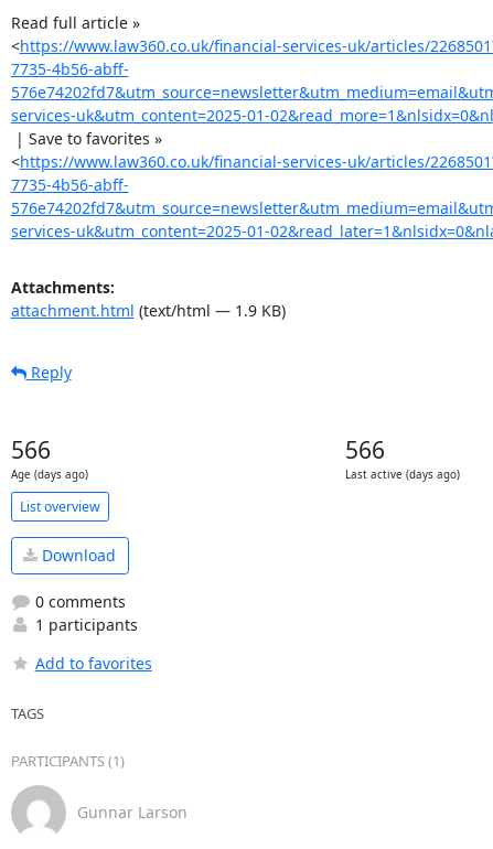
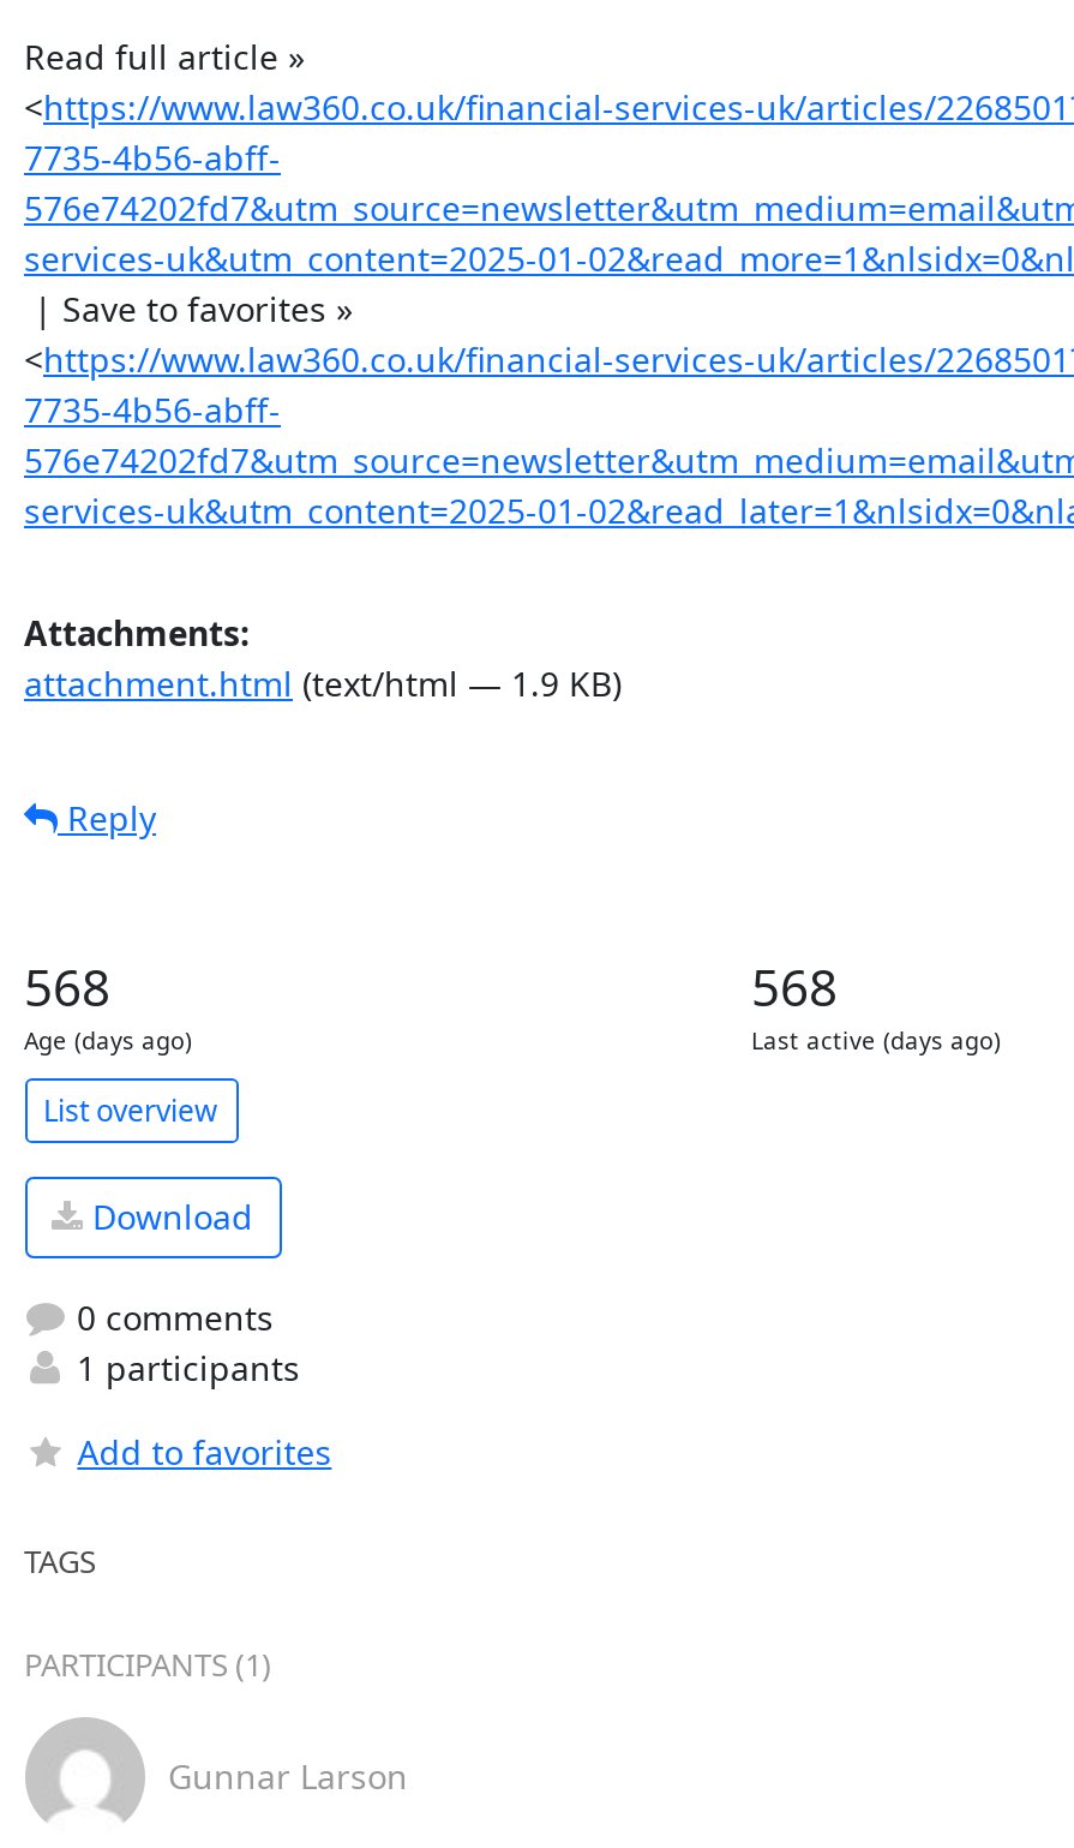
- 566
+ 568

- 566
+ 568
